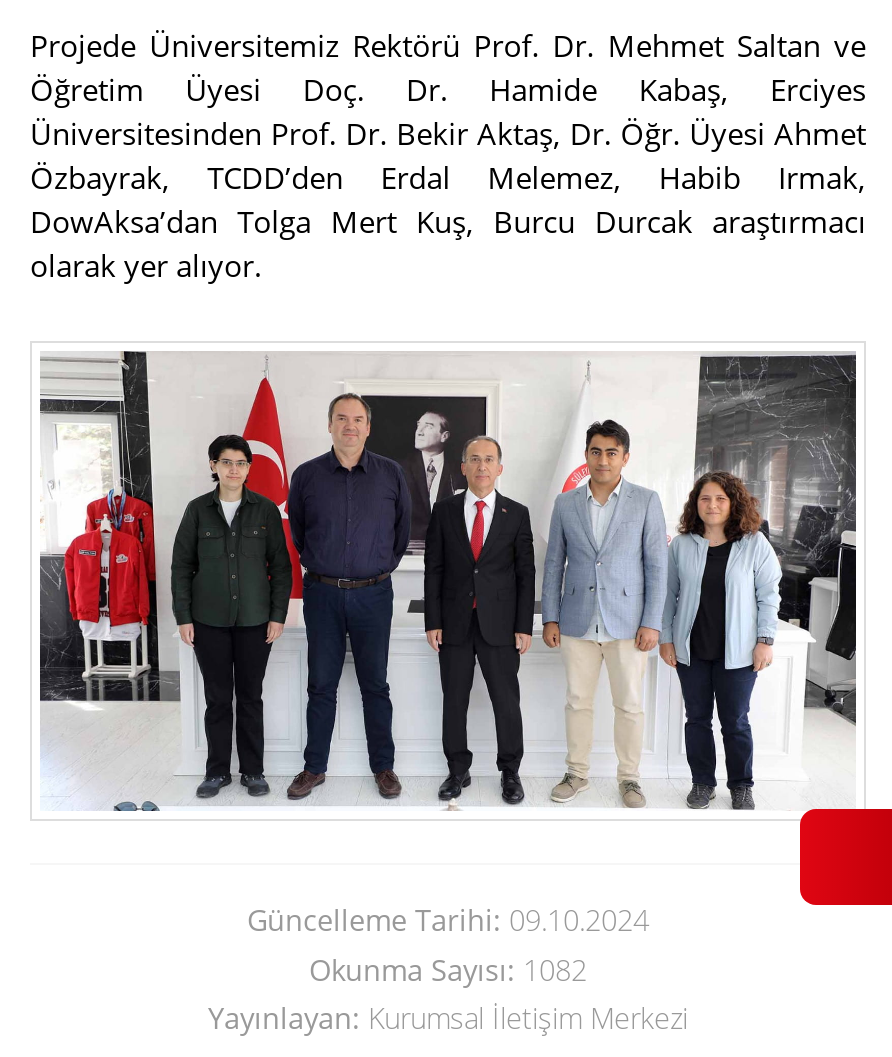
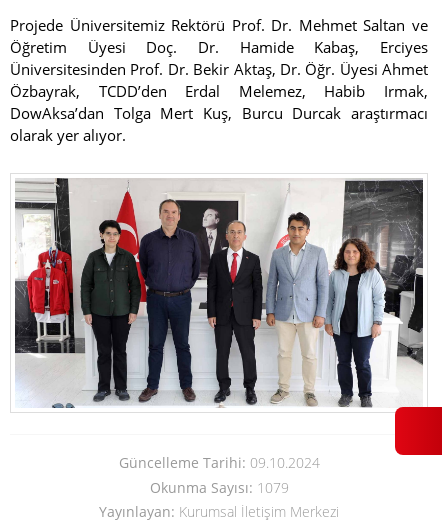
- Okunma Sayısı: 1082
+ Okunma Sayısı: 1079
